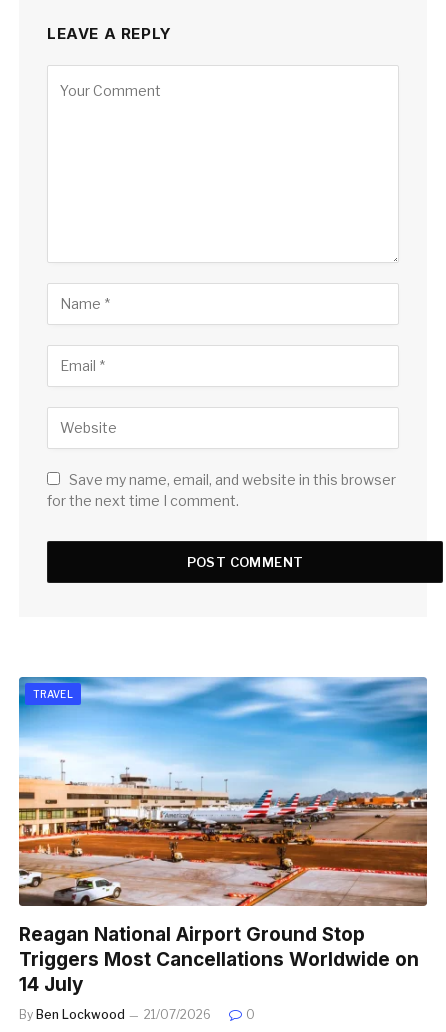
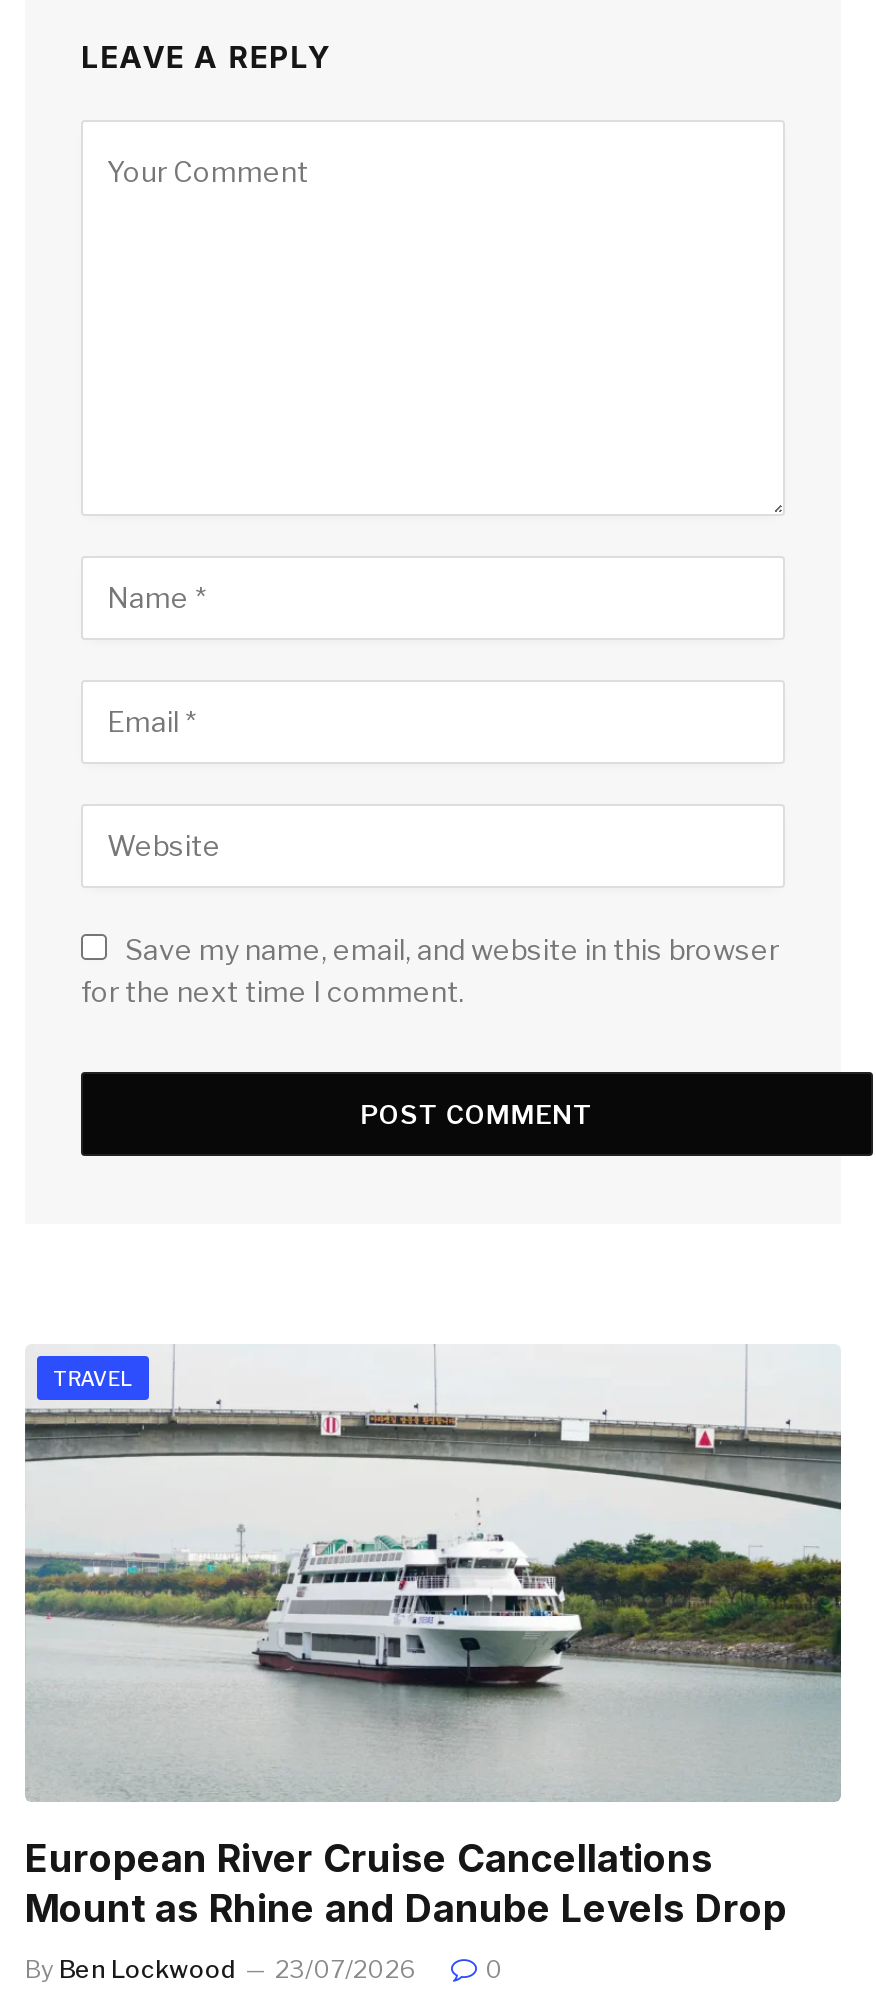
- [image]
- Reagan National Airport Ground Stop
- Triggers Most Cancellations Worldwide on
- 14 July
+ [image]
+ European River Cruise Cancellations
+ Mount as Rhine and Danube Levels Drop

- By Ben Lockwood 21/07/2026
+ By Ben Lockwood 23/07/2026
